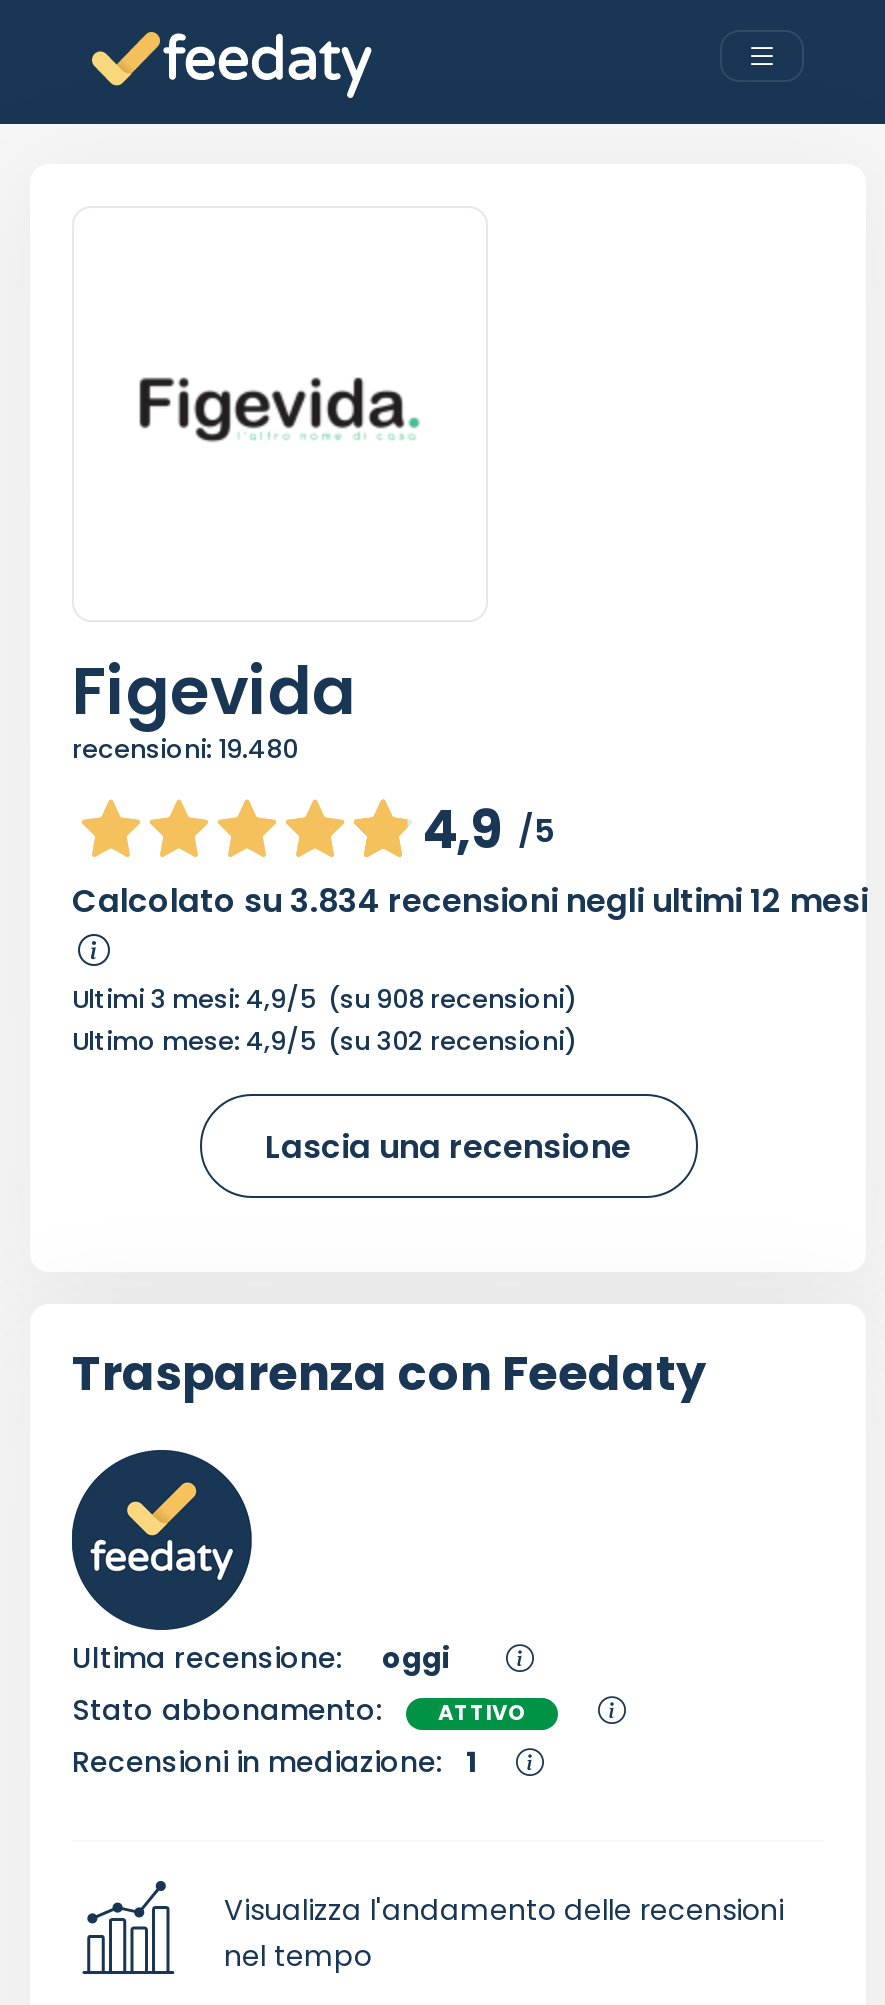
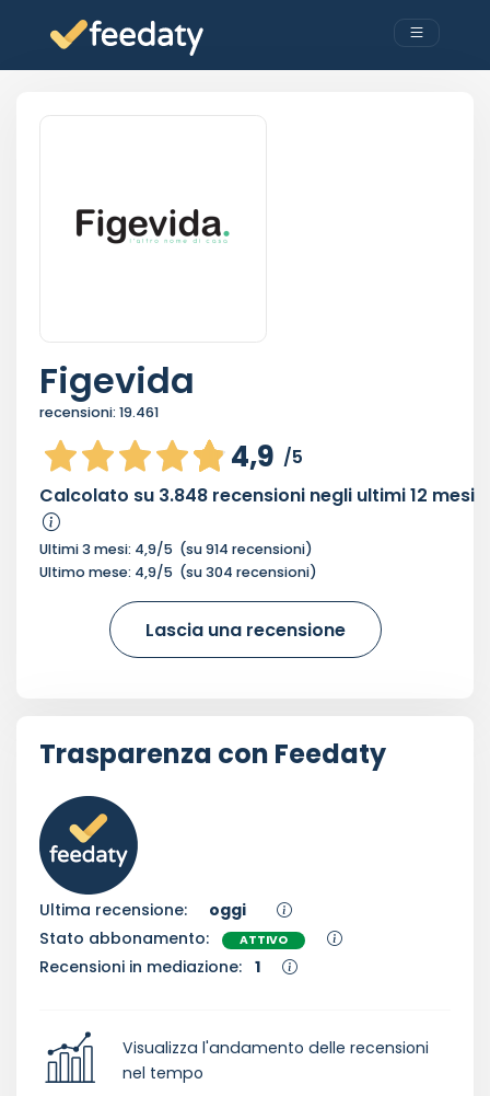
- recensioni: 19.480
+ recensioni: 19.461

- Calcolato su 3.834 recensioni negli ultimi 12 mesi
+ Calcolato su 3.848 recensioni negli ultimi 12 mesi

- Ultimi 3 mesi: 4,9/5 (su 908 recensioni)
+ Ultimi 3 mesi: 4,9/5 (su 914 recensioni)

- Ultimo mese: 4,9/5 (su 302 recensioni)
+ Ultimo mese: 4,9/5 (su 304 recensioni)
